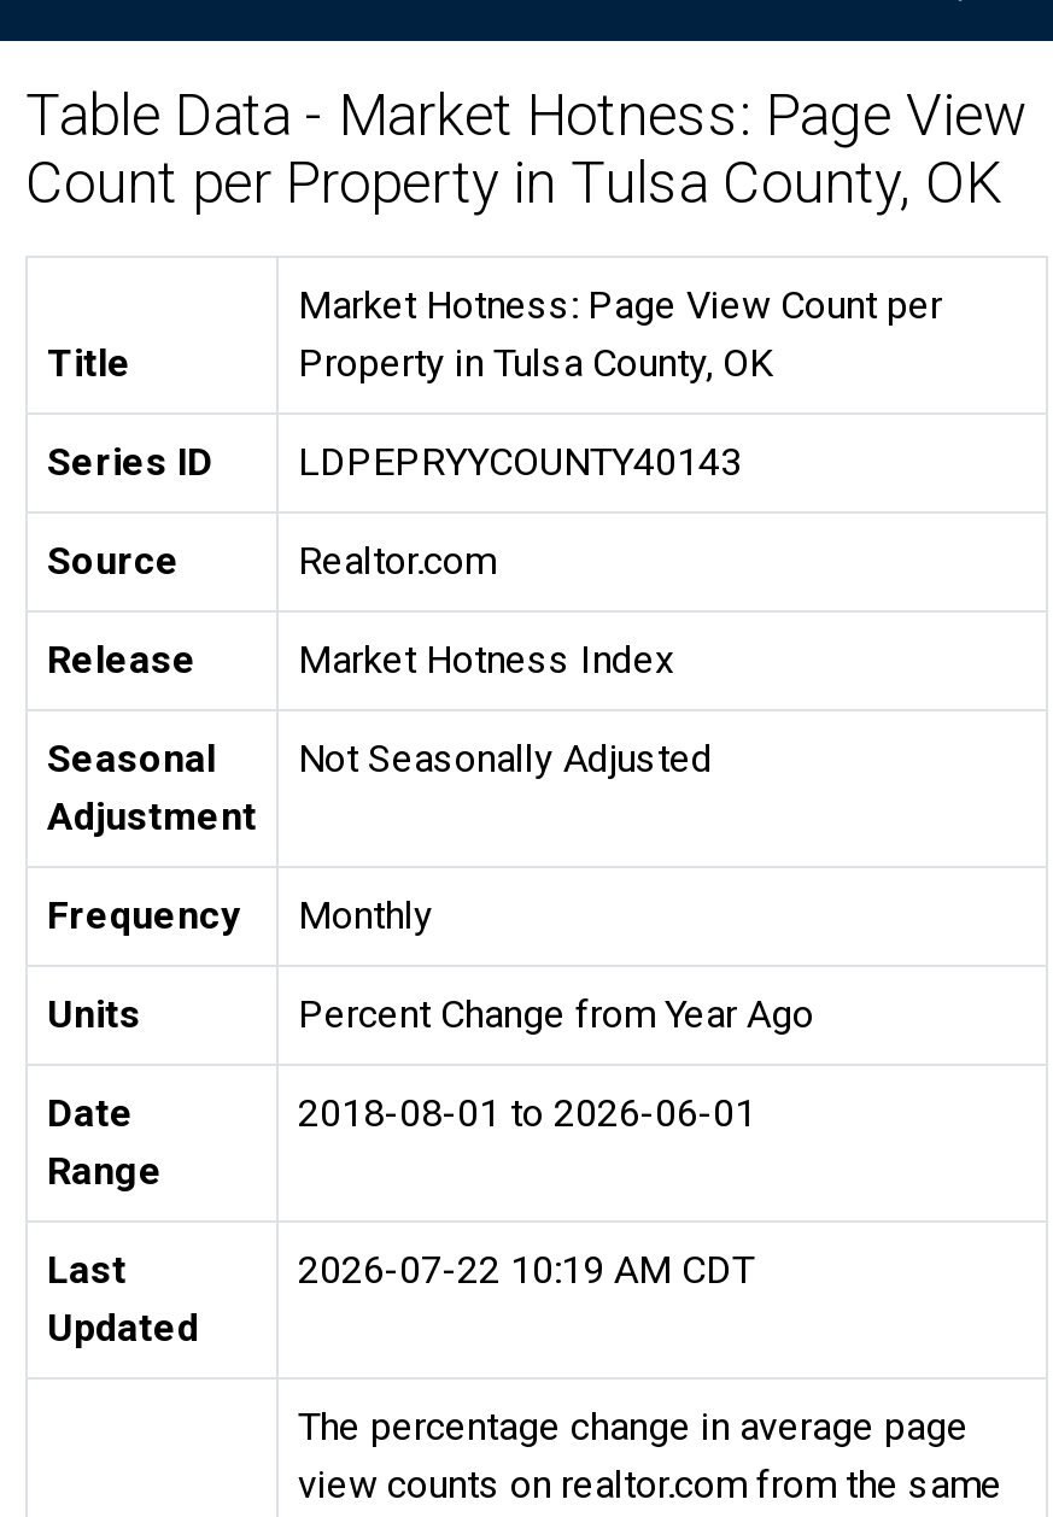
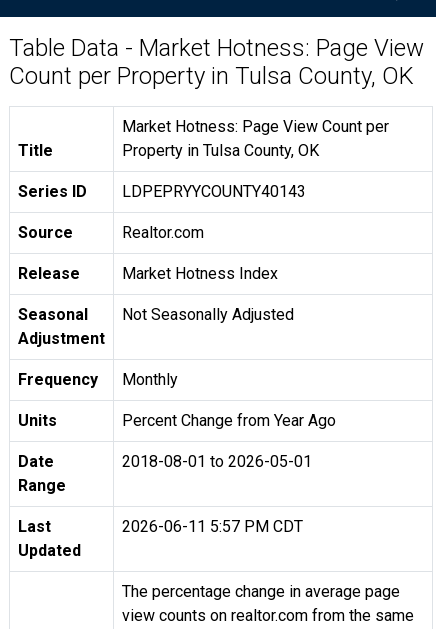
- 2018-08-01 to 2026-06-01
+ 2018-08-01 to 2026-05-01

- 2026-07-22 10:19 AM CDT
+ 2026-06-11 5:57 PM CDT
